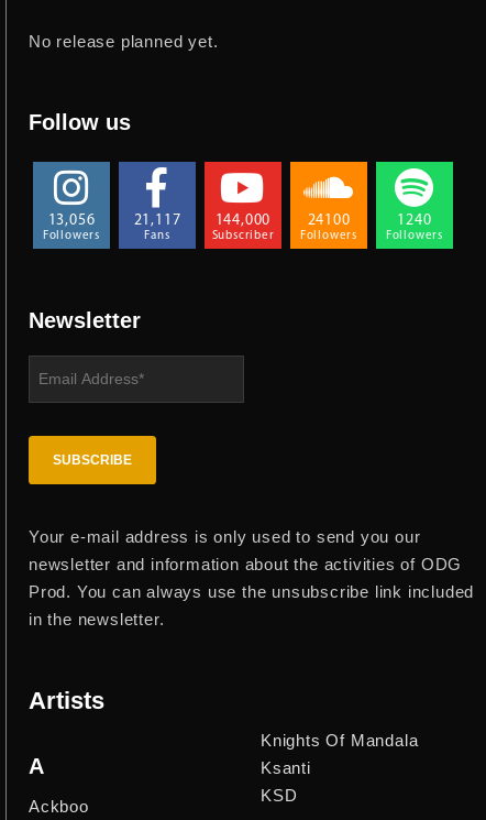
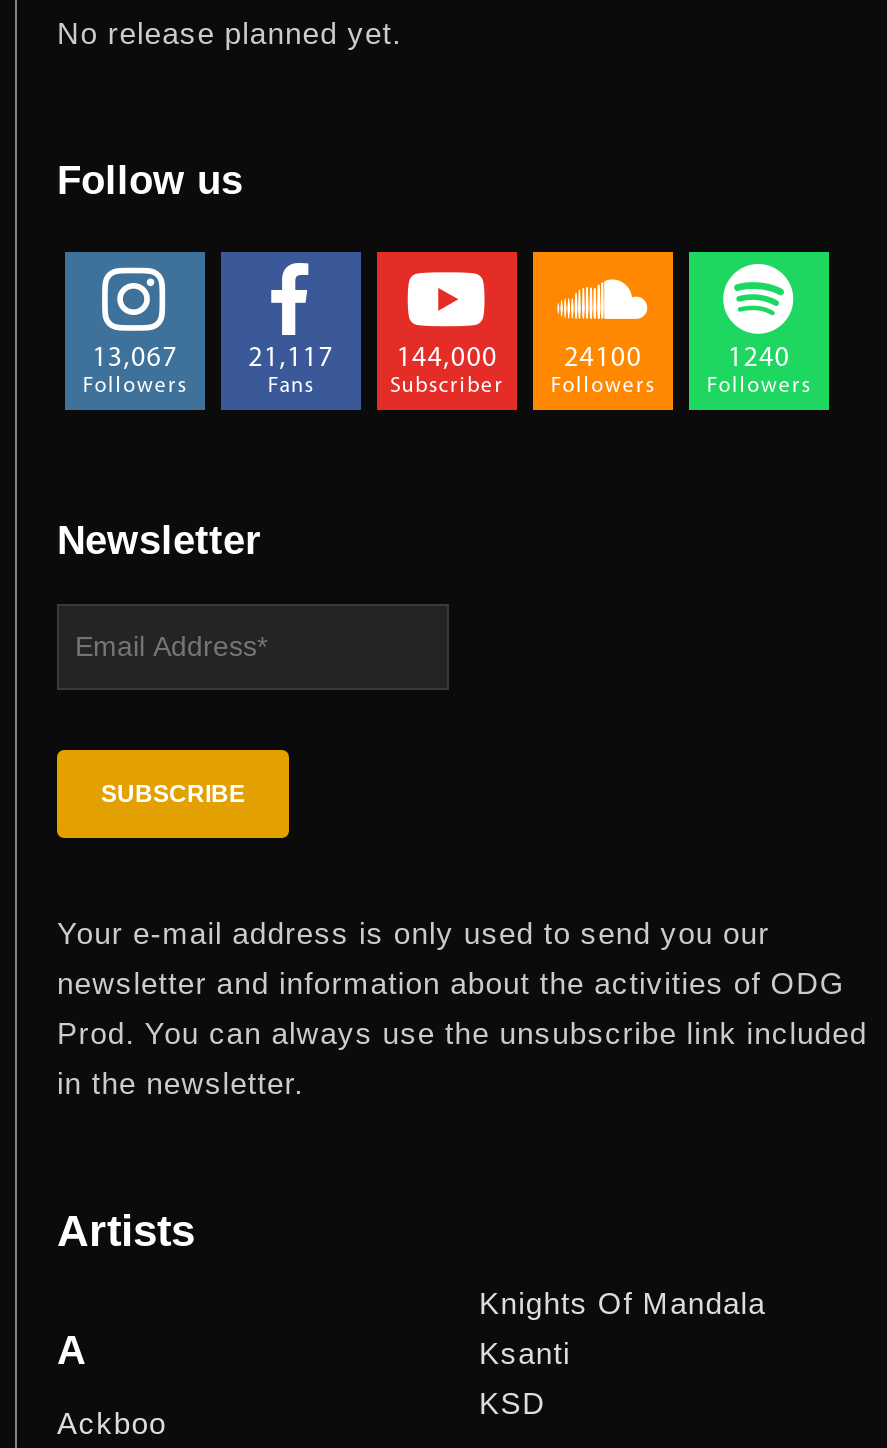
- 13,056
+ 13,067
